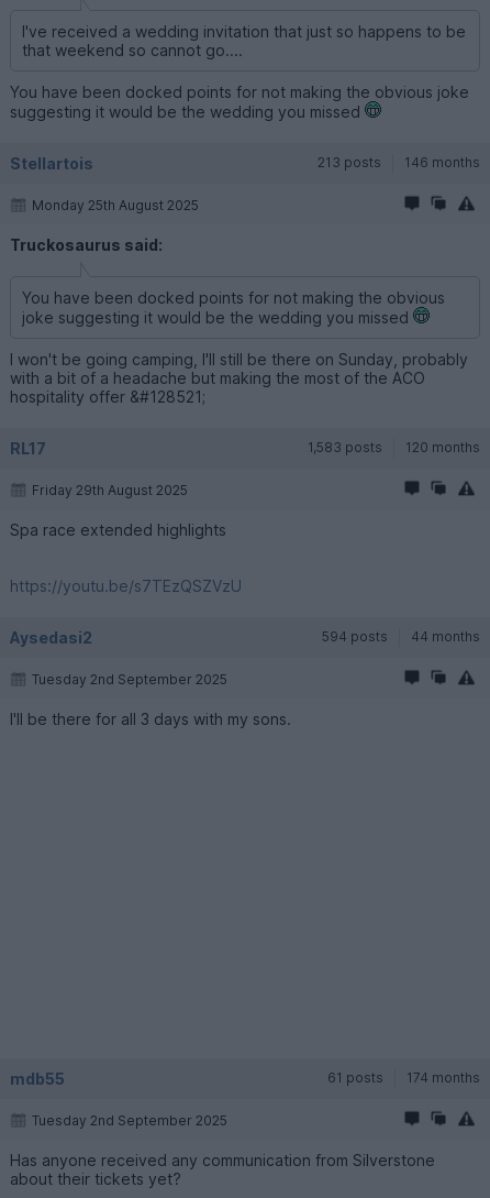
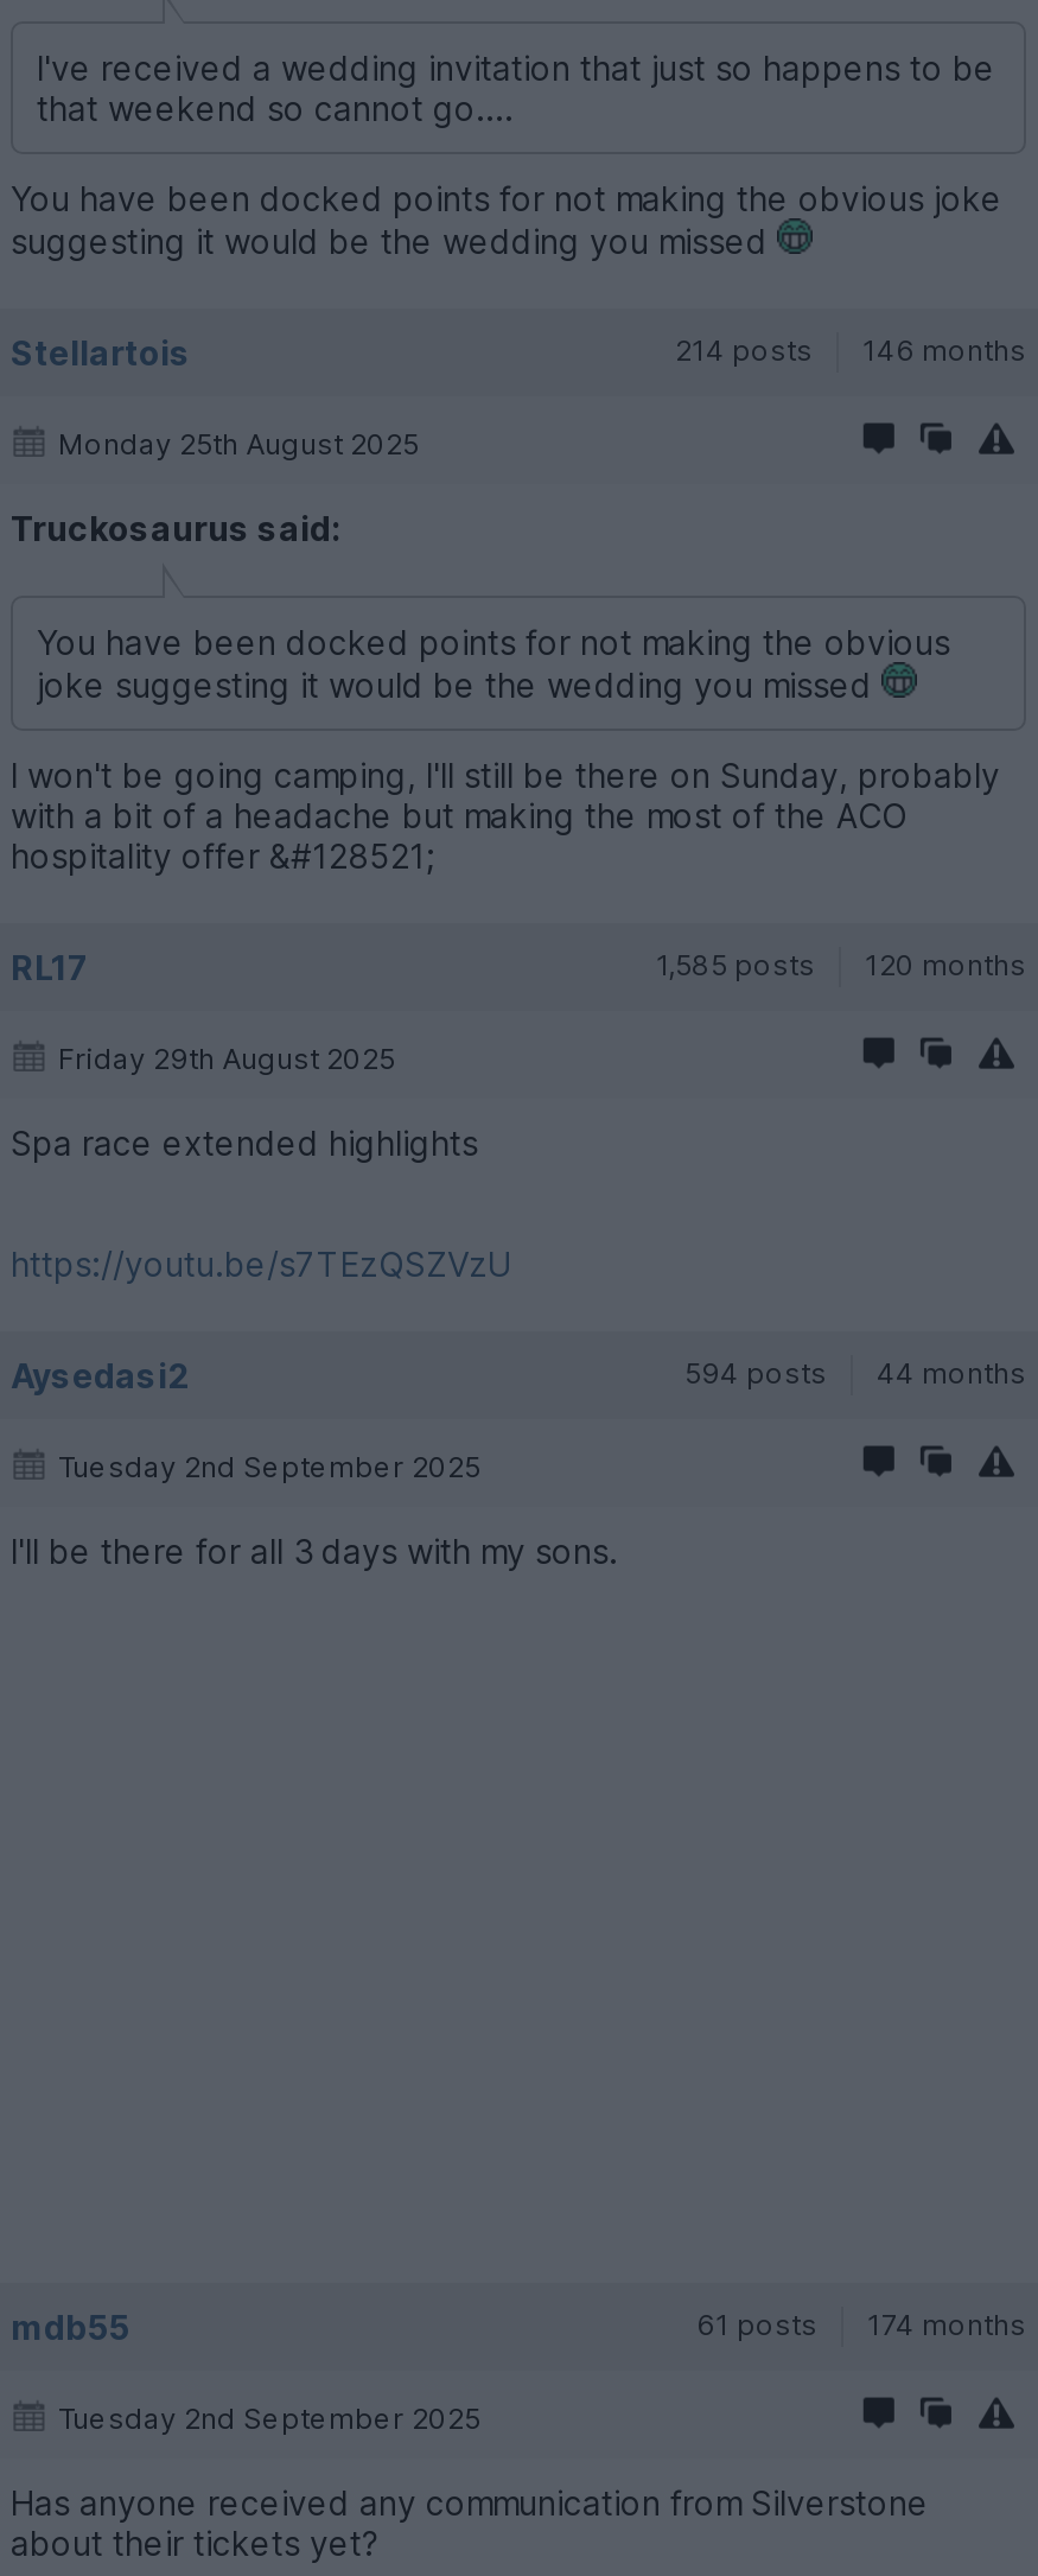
- 213 posts 146 months
+ 214 posts 146 months

- 1,583 posts 120 months
+ 1,585 posts 120 months
